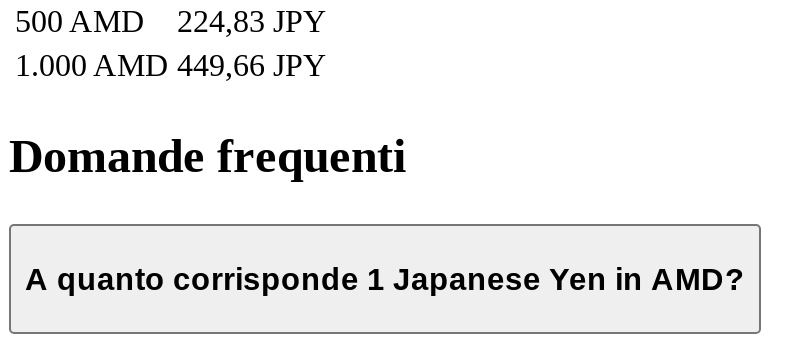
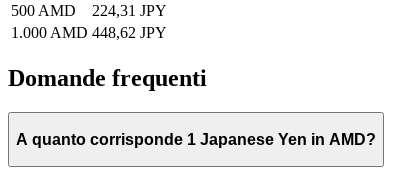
- 500 AMD 224,83 JPY
+ 500 AMD 224,31 JPY

- 1.000 AMD 449,66 JPY
+ 1.000 AMD 448,62 JPY
